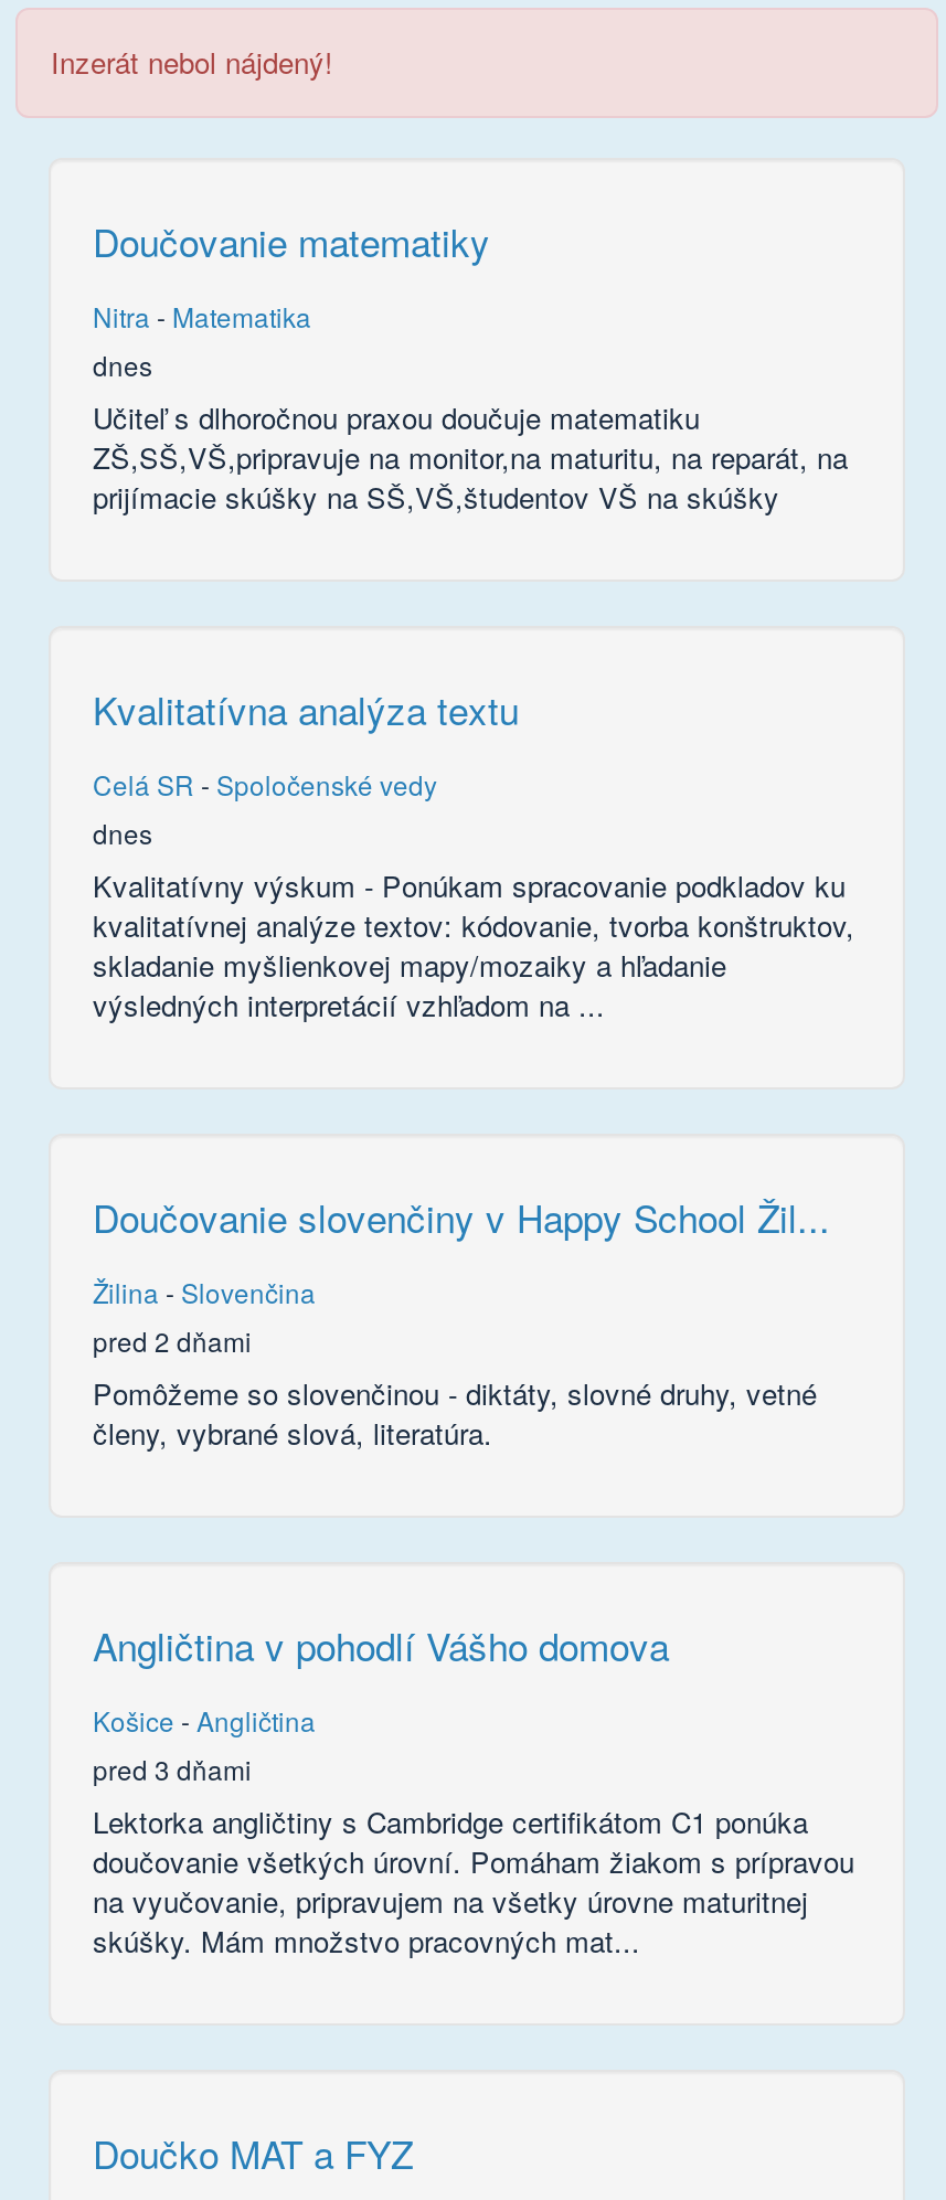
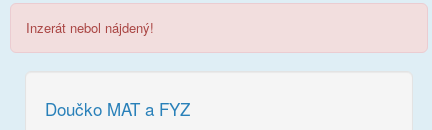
- Doučovanie matematiky
- Nitra - Matematika
- dnes
- Učiteľ s dlhoročnou praxou doučuje matematiku
- ZŠ,SŠ,VŠ,pripravuje na monitor,na maturitu, na reparát, na
- prijímacie skúšky na SŠ,VŠ,študentov VŠ na skúšky

- Kvalitatívna analýza textu
- Celá SR - Spoločenské vedy
- dnes
- Kvalitatívny výskum - Ponúkam spracovanie podkladov ku
- kvalitatívnej analýze textov: kódovanie, tvorba konštruktov,
- skladanie myšlienkovej mapy/mozaiky a hľadanie
- výsledných interpretácií vzhľadom na ...

- Doučovanie slovenčiny v Happy School Žil...
- Žilina - Slovenčina
- pred 2 dňami
- Pomôžeme so slovenčinou - diktáty, slovné druhy, vetné
- členy, vybrané slová, literatúra.

- Angličtina v pohodlí Vášho domova
- Košice - Angličtina
- pred 3 dňami
- Lektorka angličtiny s Cambridge certifikátom C1 ponúka
- doučovanie všetkých úrovní. Pomáham žiakom s prípravou
- na vyučovanie, pripravujem na všetky úrovne maturitnej
- skúšky. Mám množstvo pracovných mat...
